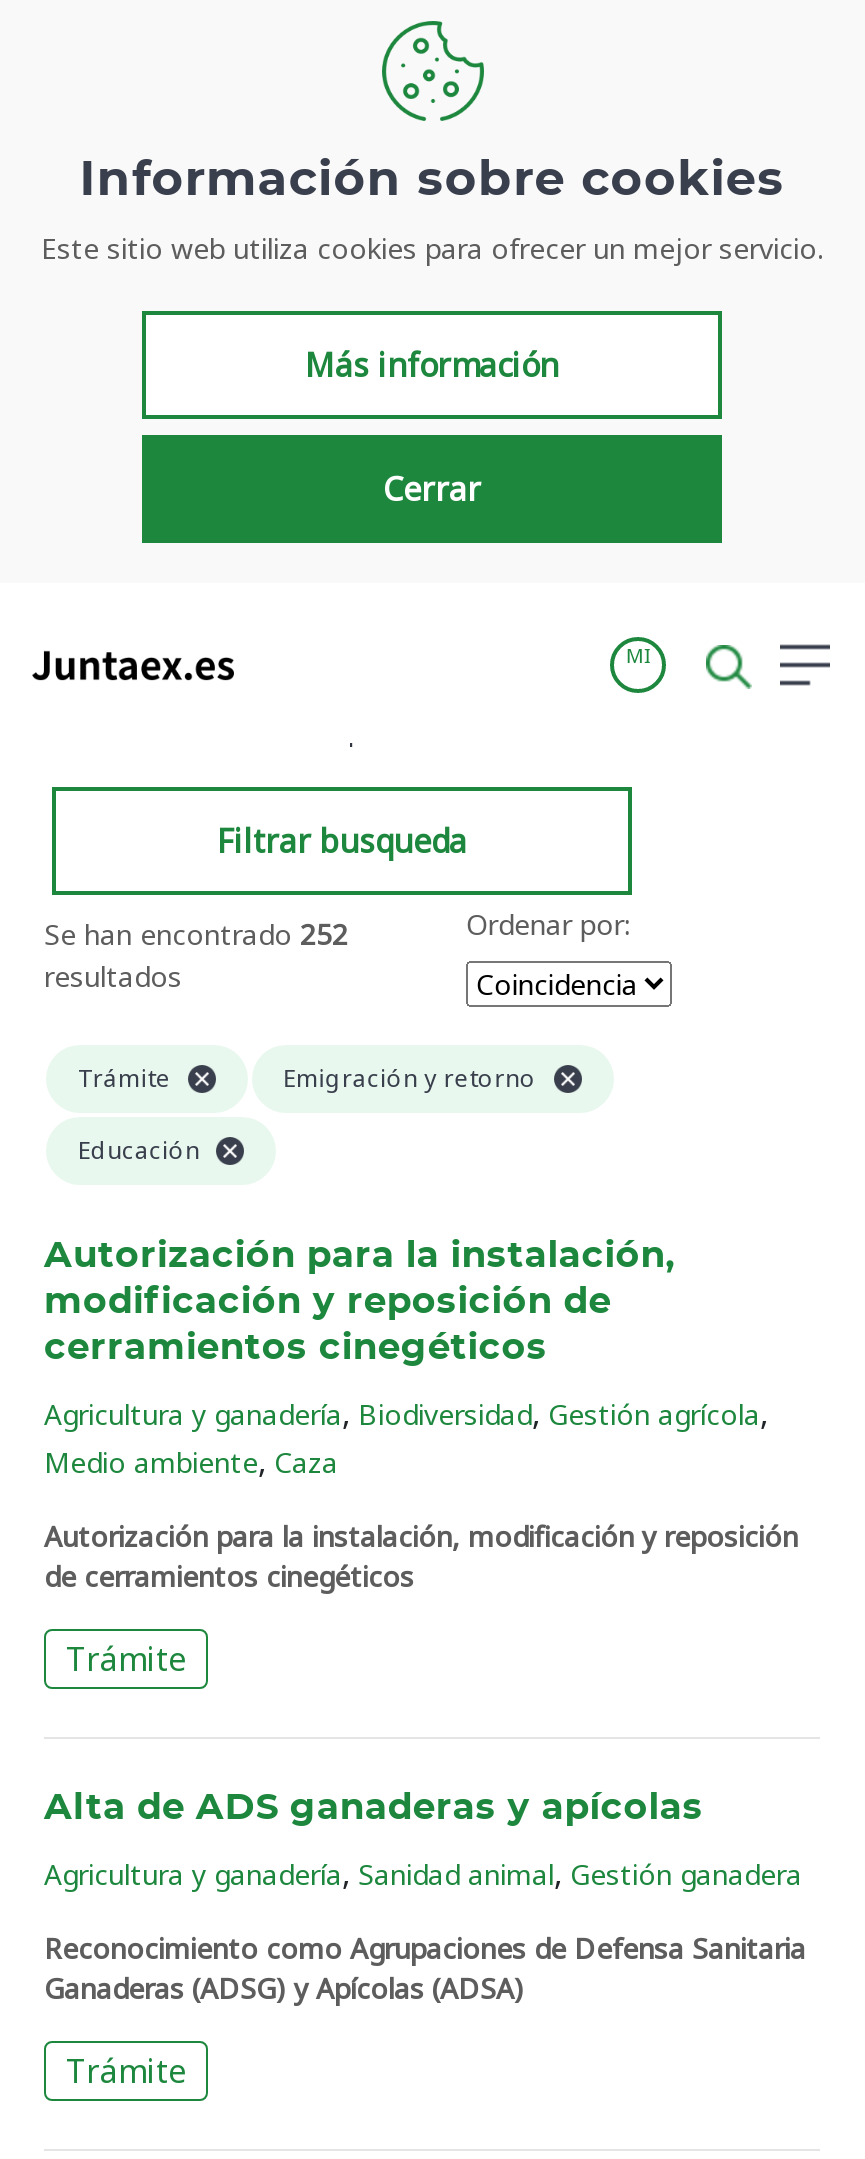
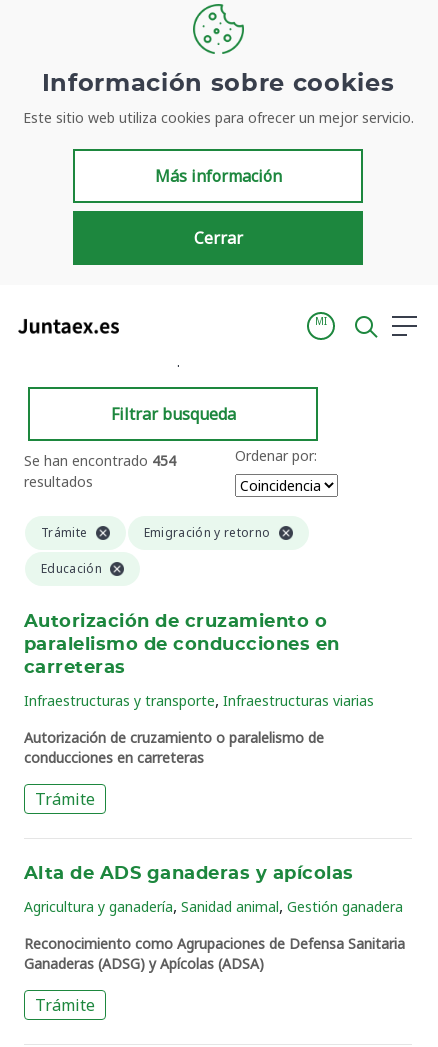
- Se han encontrado 252
+ Se han encontrado 454

- Autorización para la instalación,
- modificación y reposición de
- cerramientos cinegéticos
+ Autorización de cruzamiento o
+ paralelismo de conducciones en
+ carreteras

- Agricultura y ganadería, Biodiversidad, Gestión agrícola,
- Medio ambiente, Caza
+ Infraestructuras y transporte, Infraestructuras viarias

- Autorización para la instalación, modificación y reposición
- de cerramientos cinegéticos
+ Autorización de cruzamiento o paralelismo de
+ conducciones en carreteras
